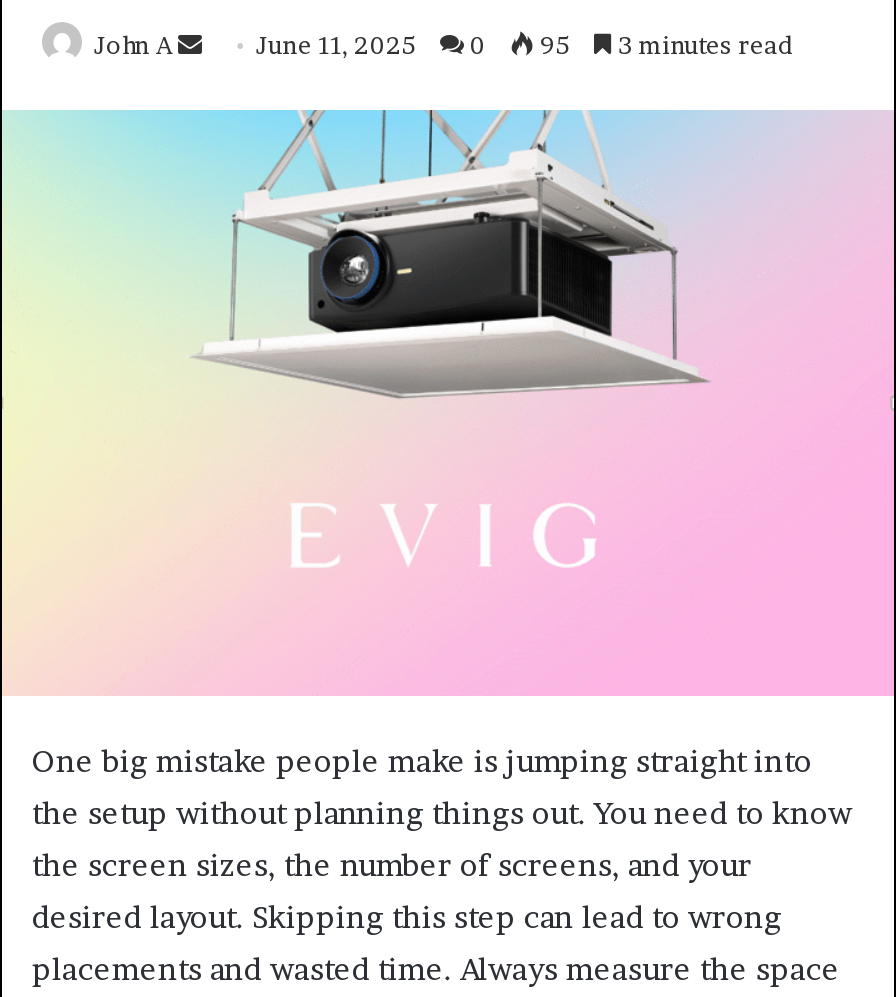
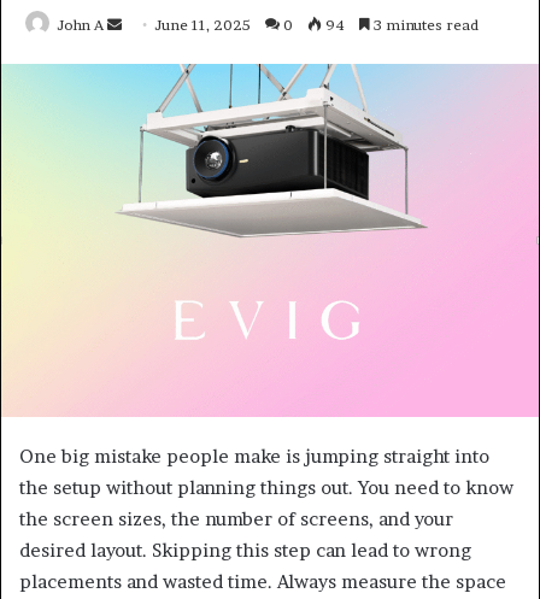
- 95
+ 94
